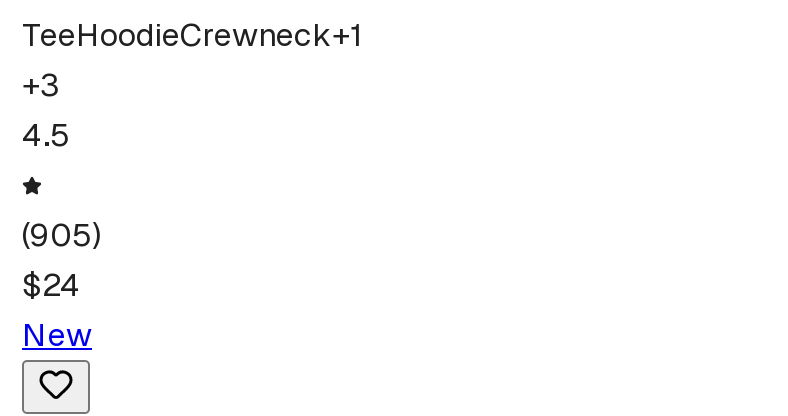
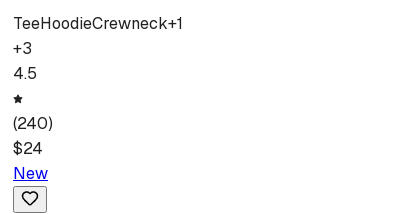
- (905)
+ (240)
